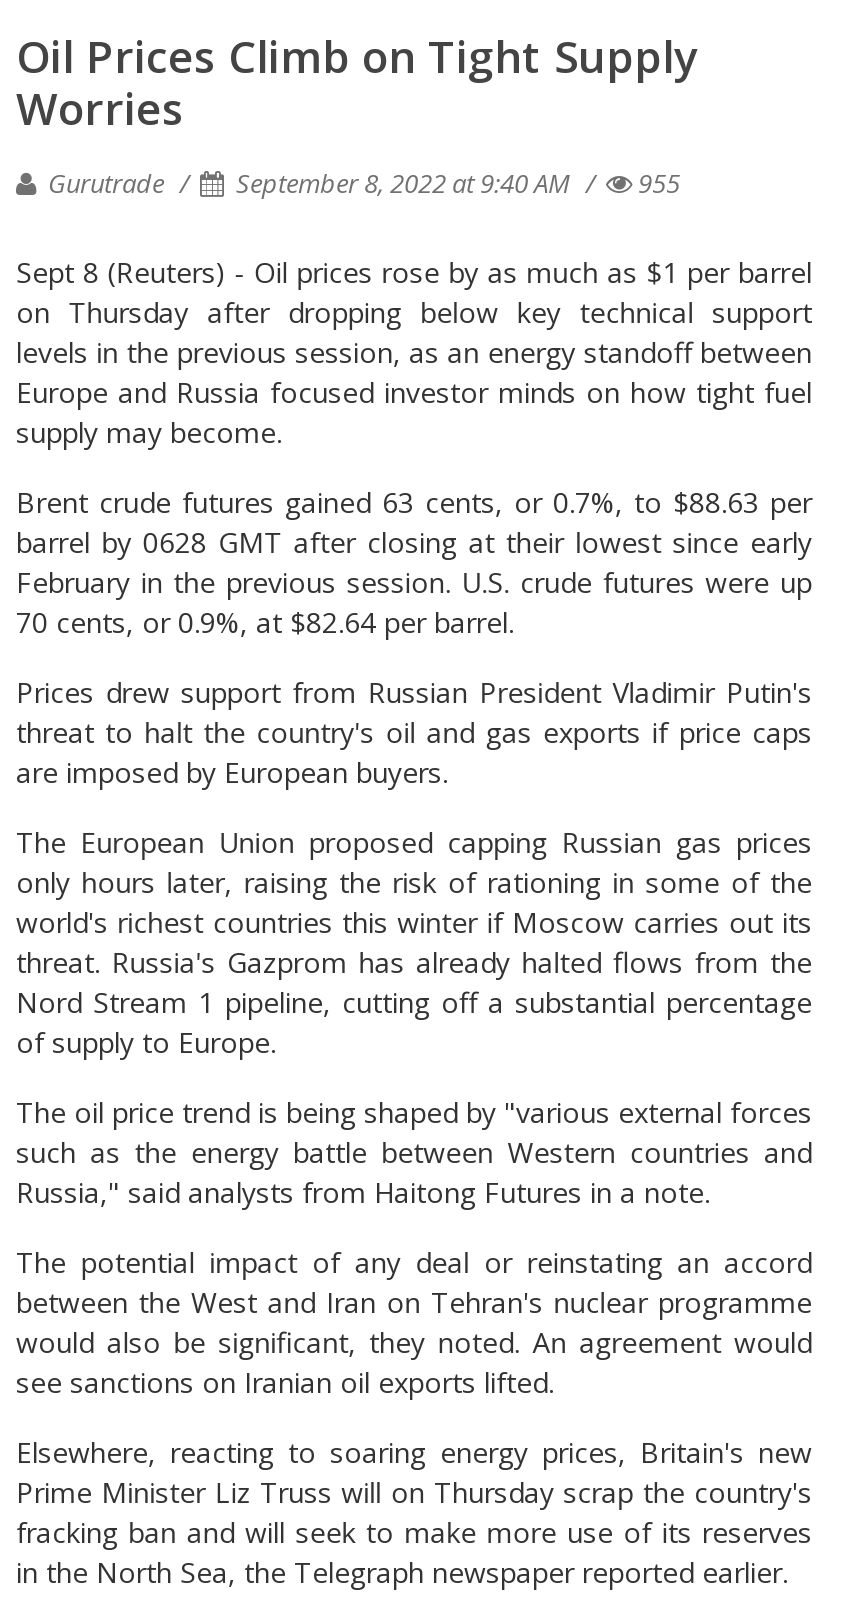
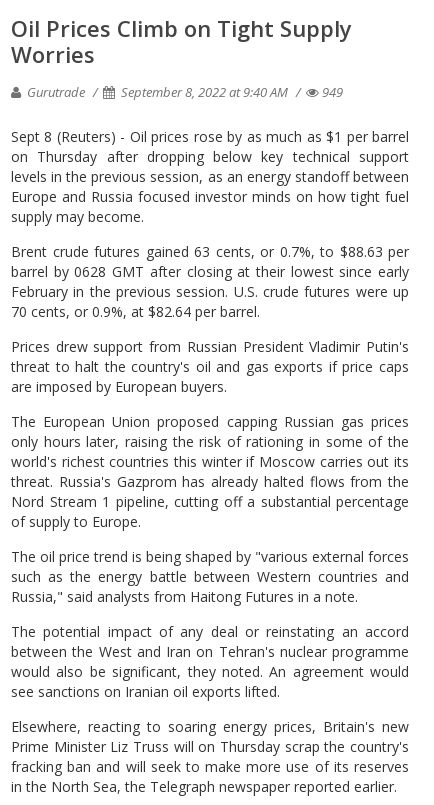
- Gurutrade September 8, 2022 at 9:40 AM 955
+ Gurutrade September 8, 2022 at 9:40 AM 949
